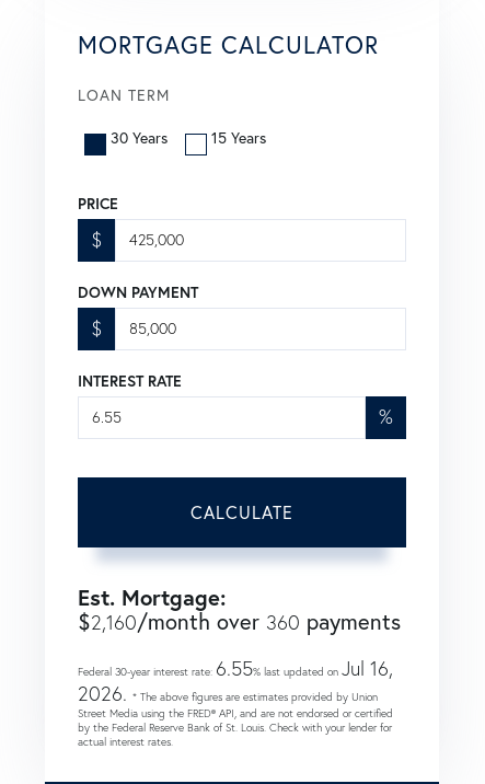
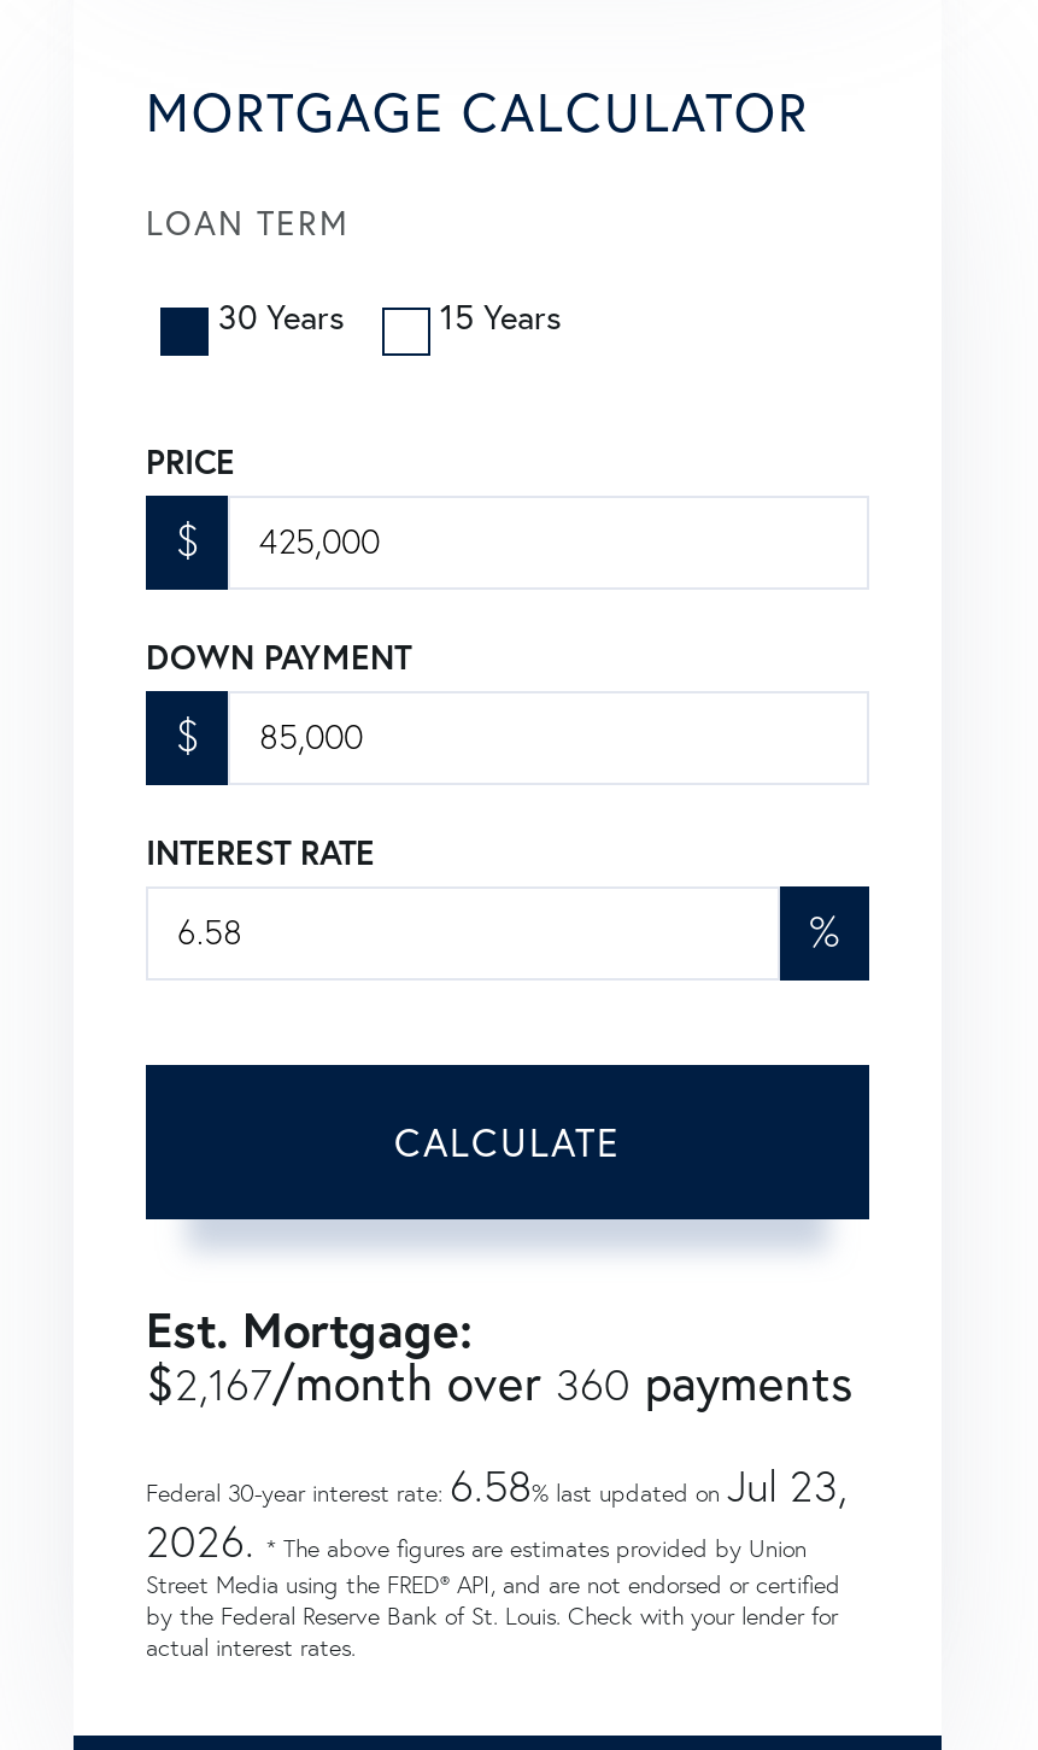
- $2,160/month over 360 payments
+ $2,167/month over 360 payments

- Federal 30-year interest rate: 6.55% last updated on Jul 16,
+ Federal 30-year interest rate: 6.58% last updated on Jul 23,
